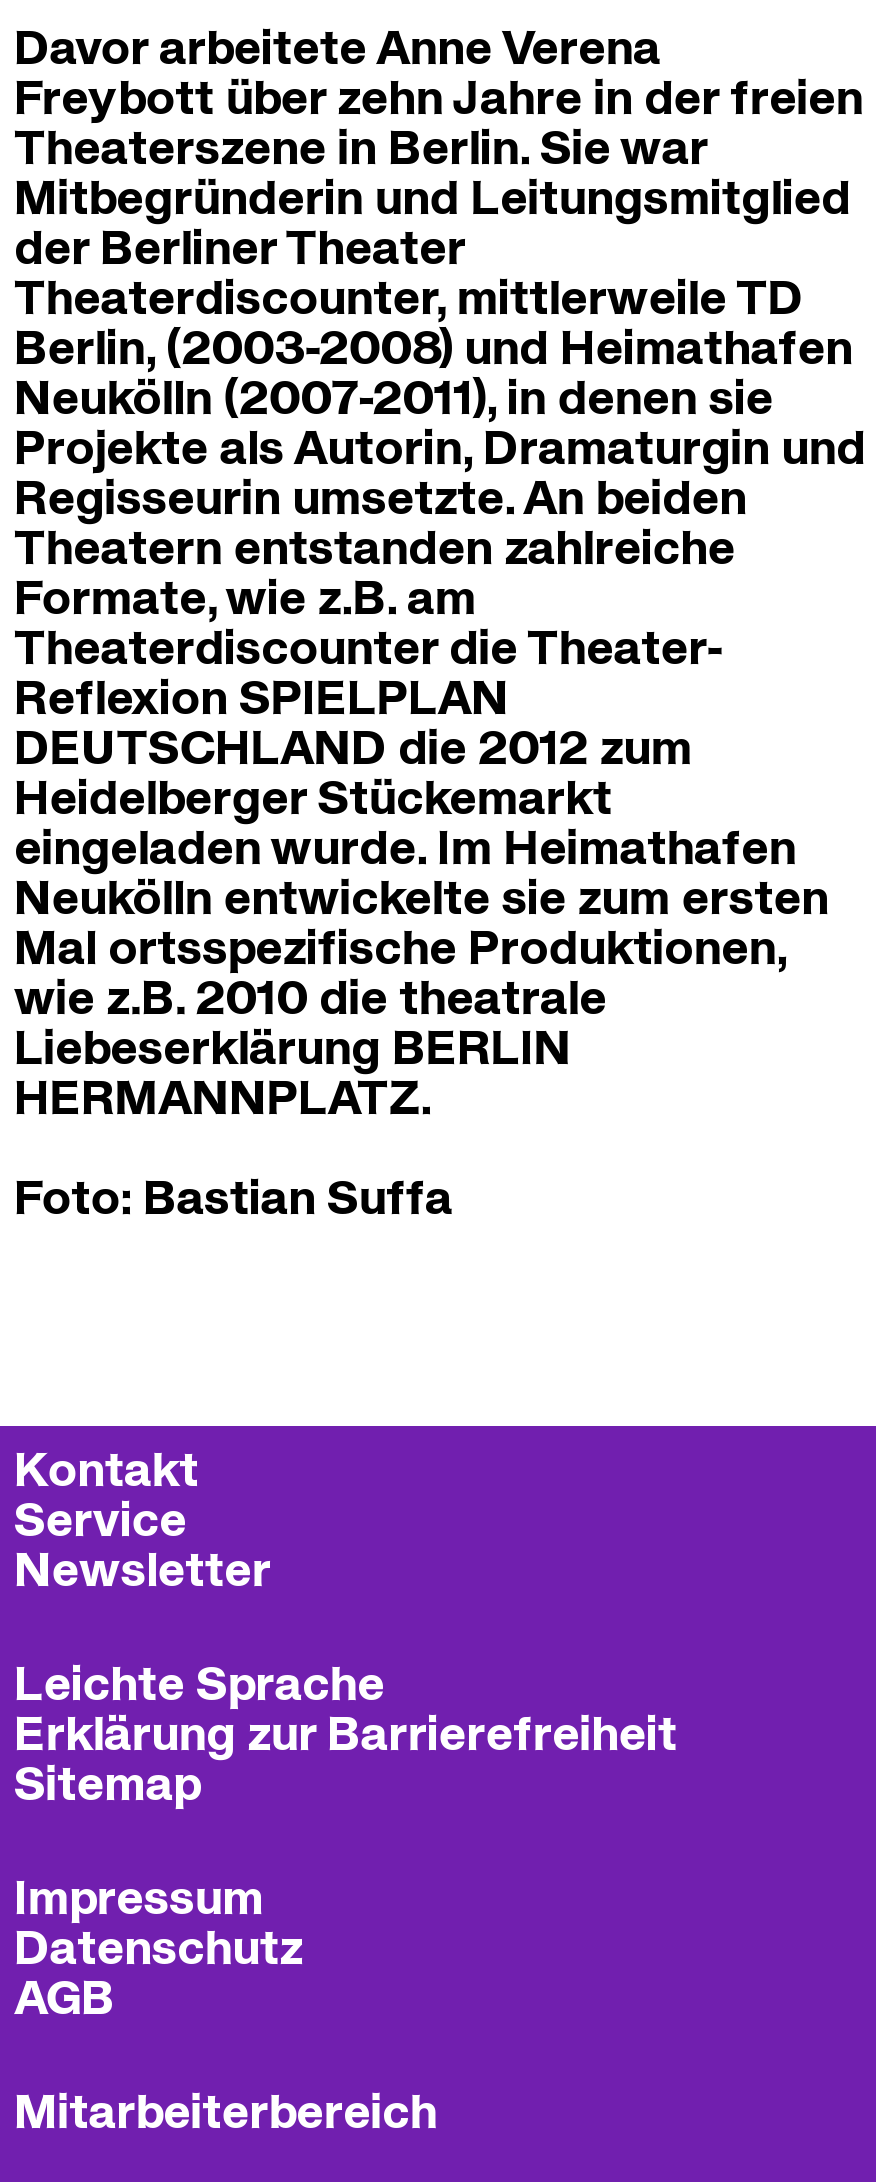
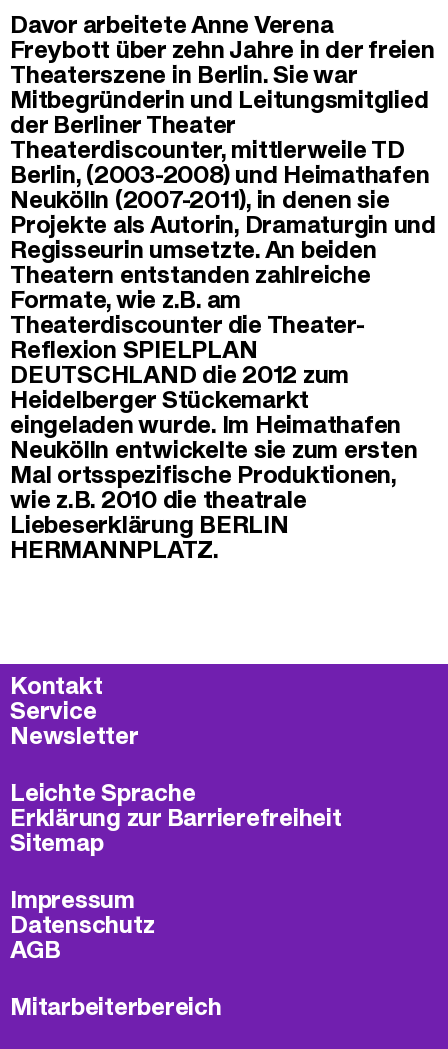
- Foto: Bastian Suffa
